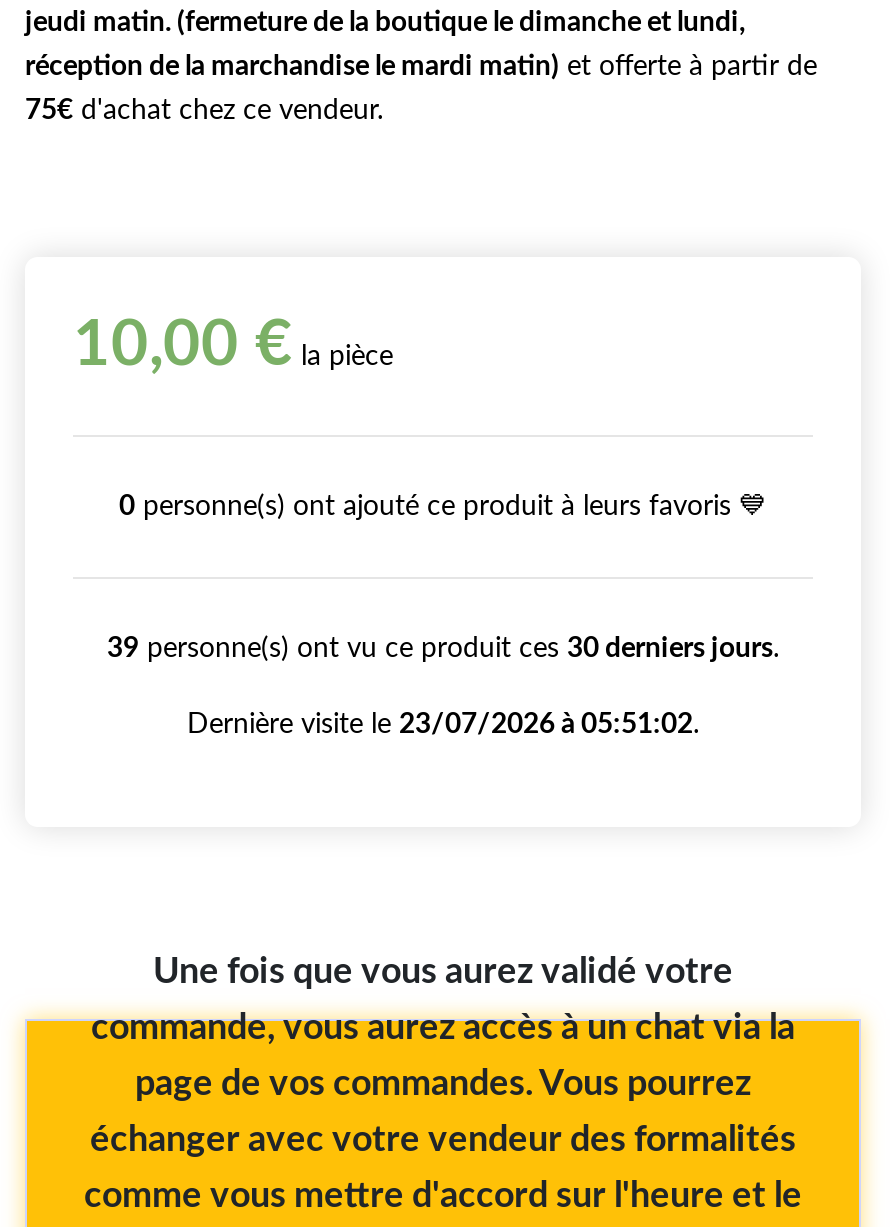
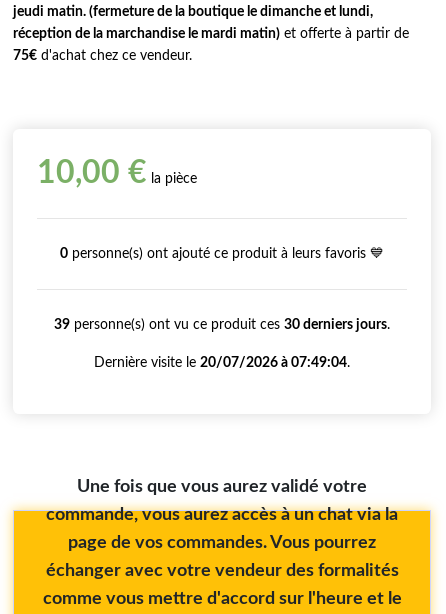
- Dernière visite le 23/07/2026 à 05:51:02.
+ Dernière visite le 20/07/2026 à 07:49:04.
